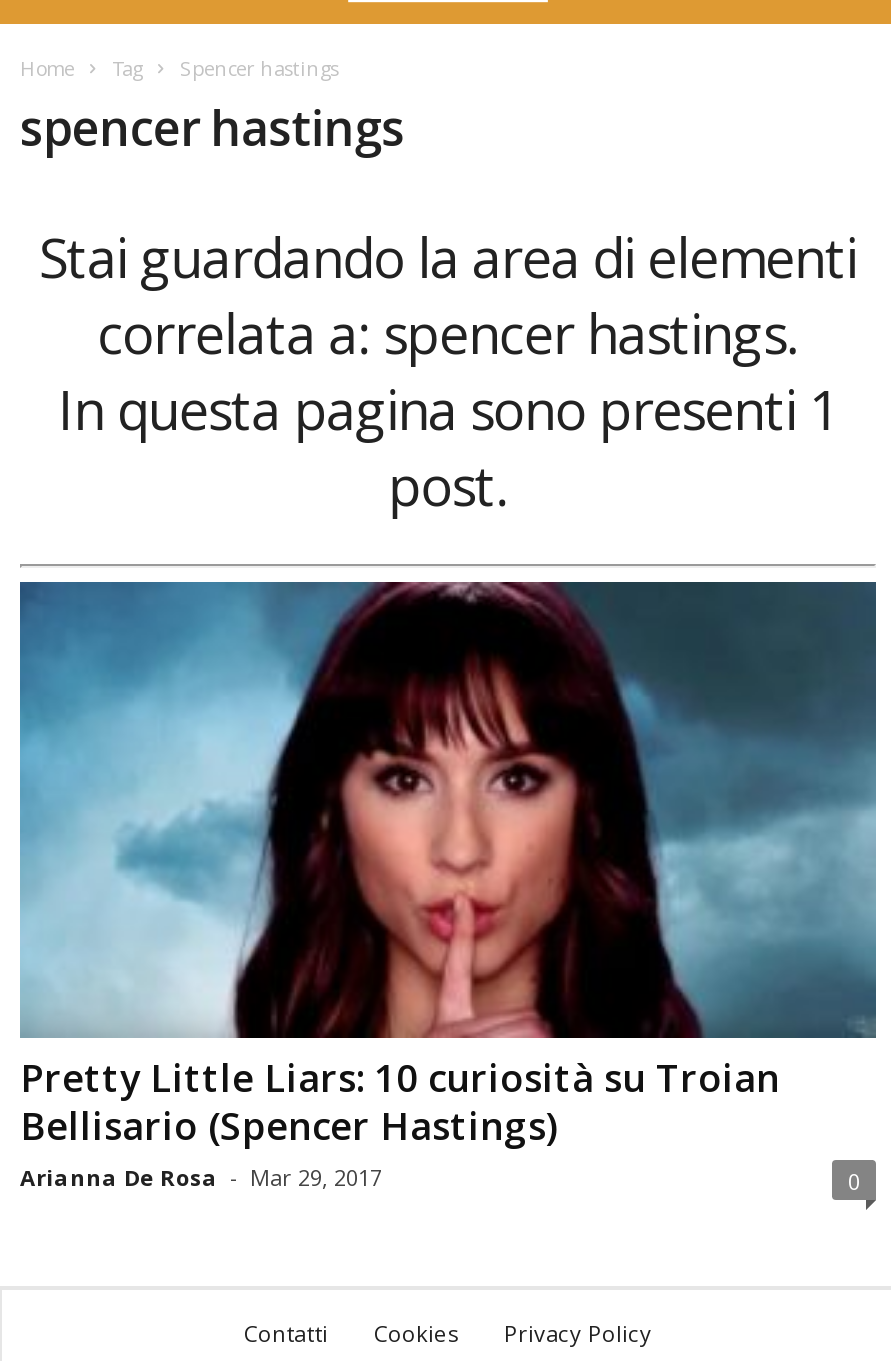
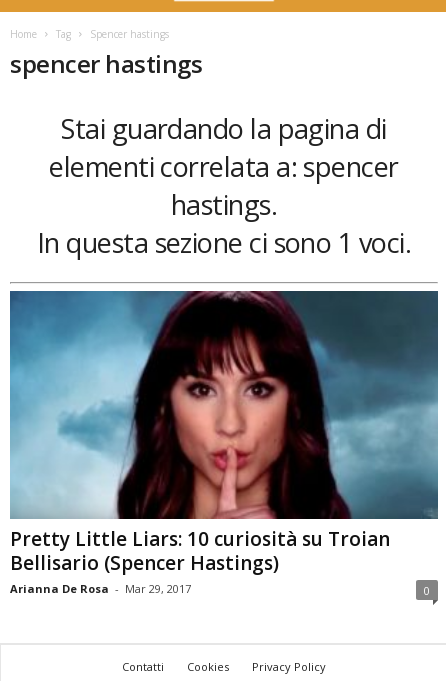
- Stai guardando la area di elementi
- correlata a: spencer hastings.
- In questa pagina sono presenti 1
- post.
+ Stai guardando la pagina di
+ elementi correlata a: spencer
+ hastings.
+ In questa sezione ci sono 1 voci.
